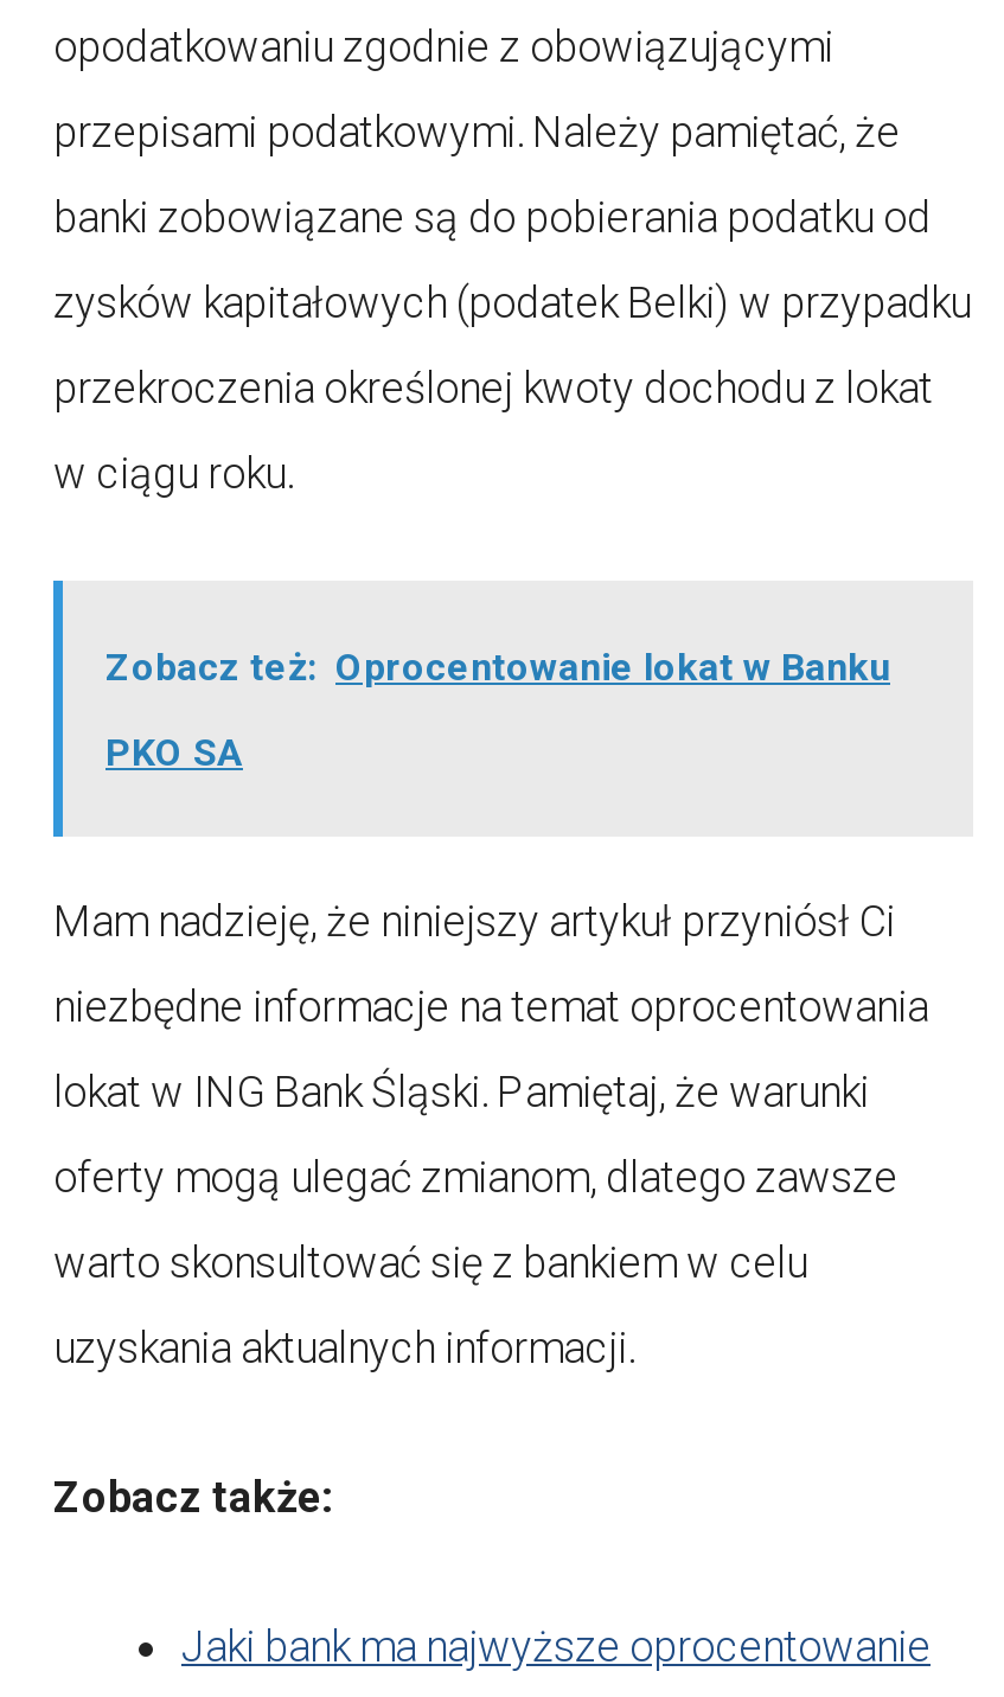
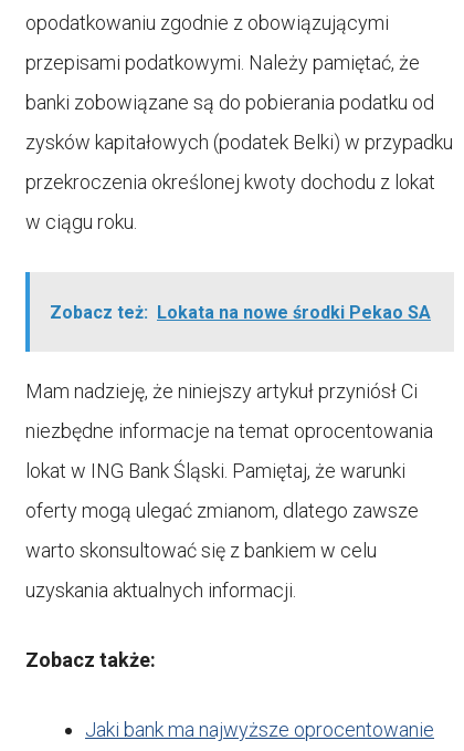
- Zobacz też: Oprocentowanie lokat w Banku
- PKO SA
+ Zobacz też: Lokata na nowe środki Pekao SA
